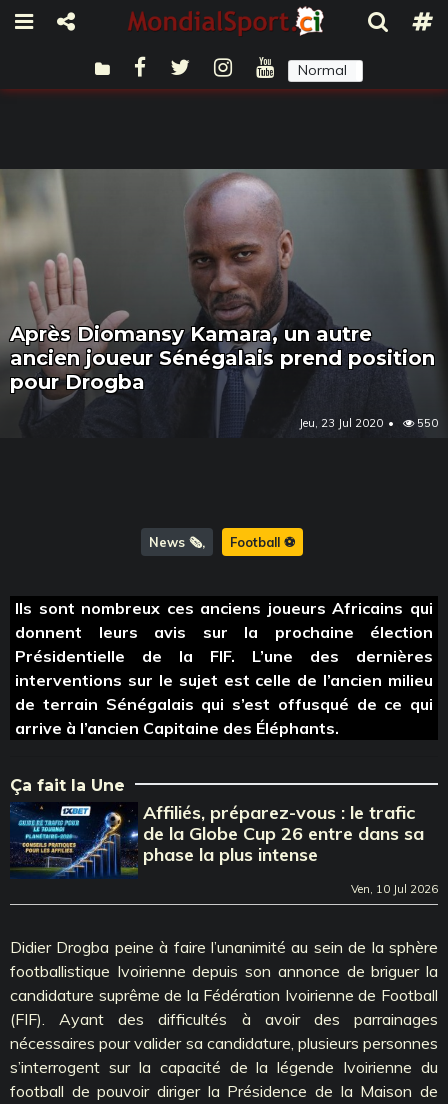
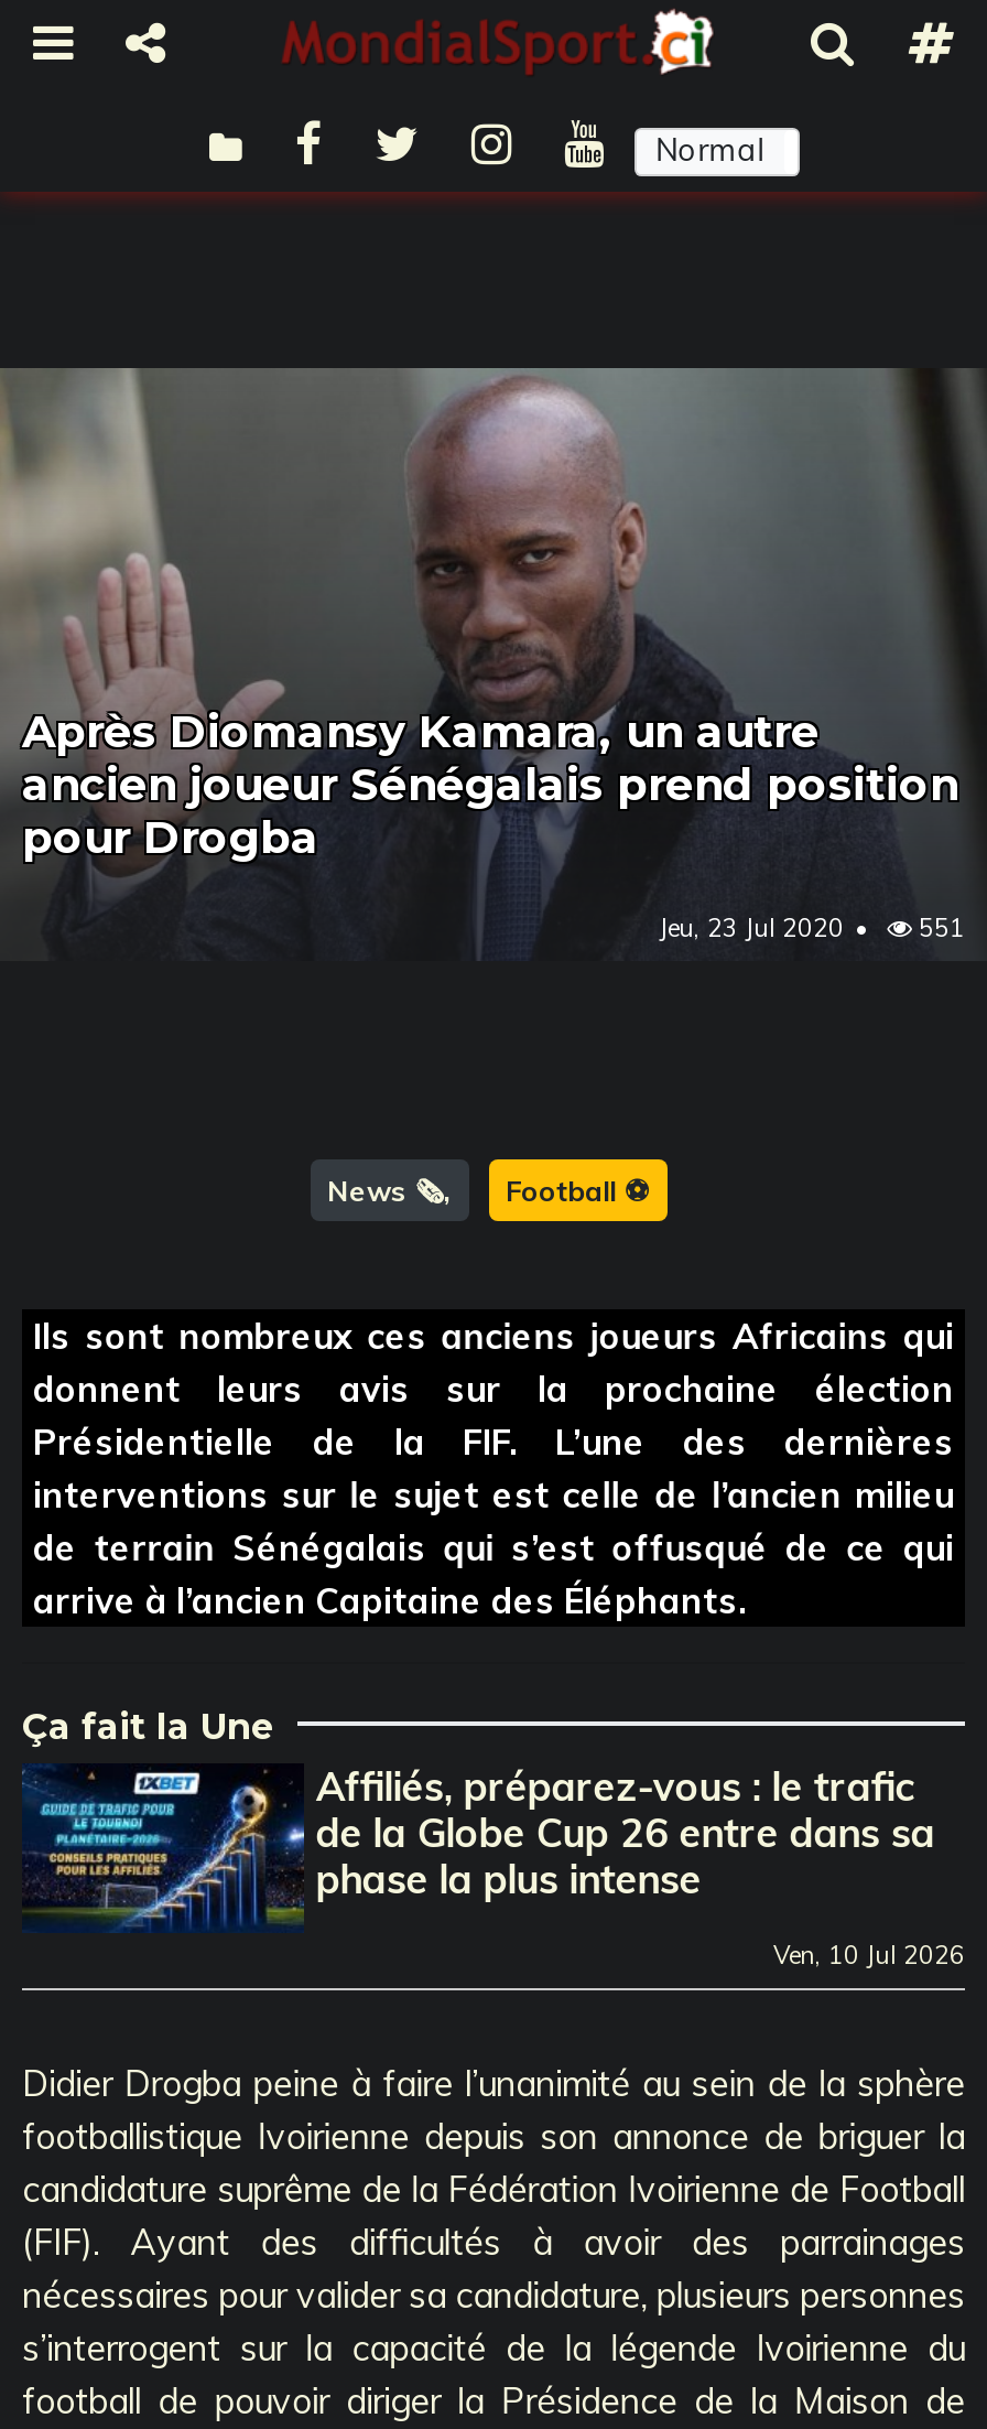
- 550
+ 551
